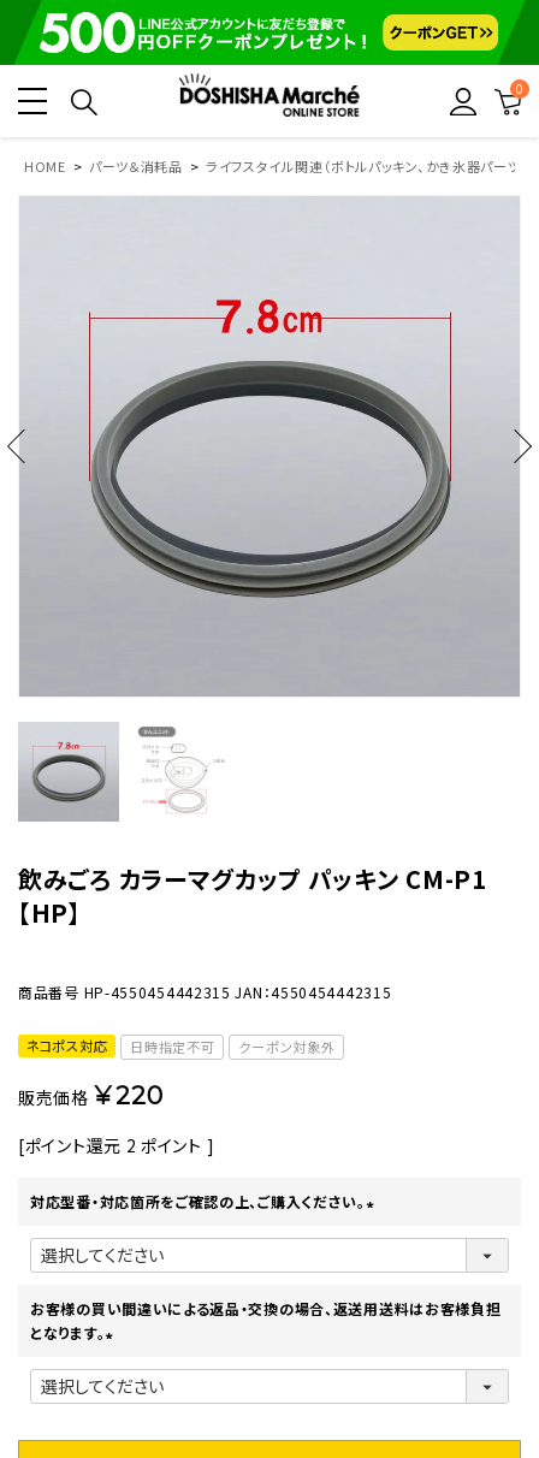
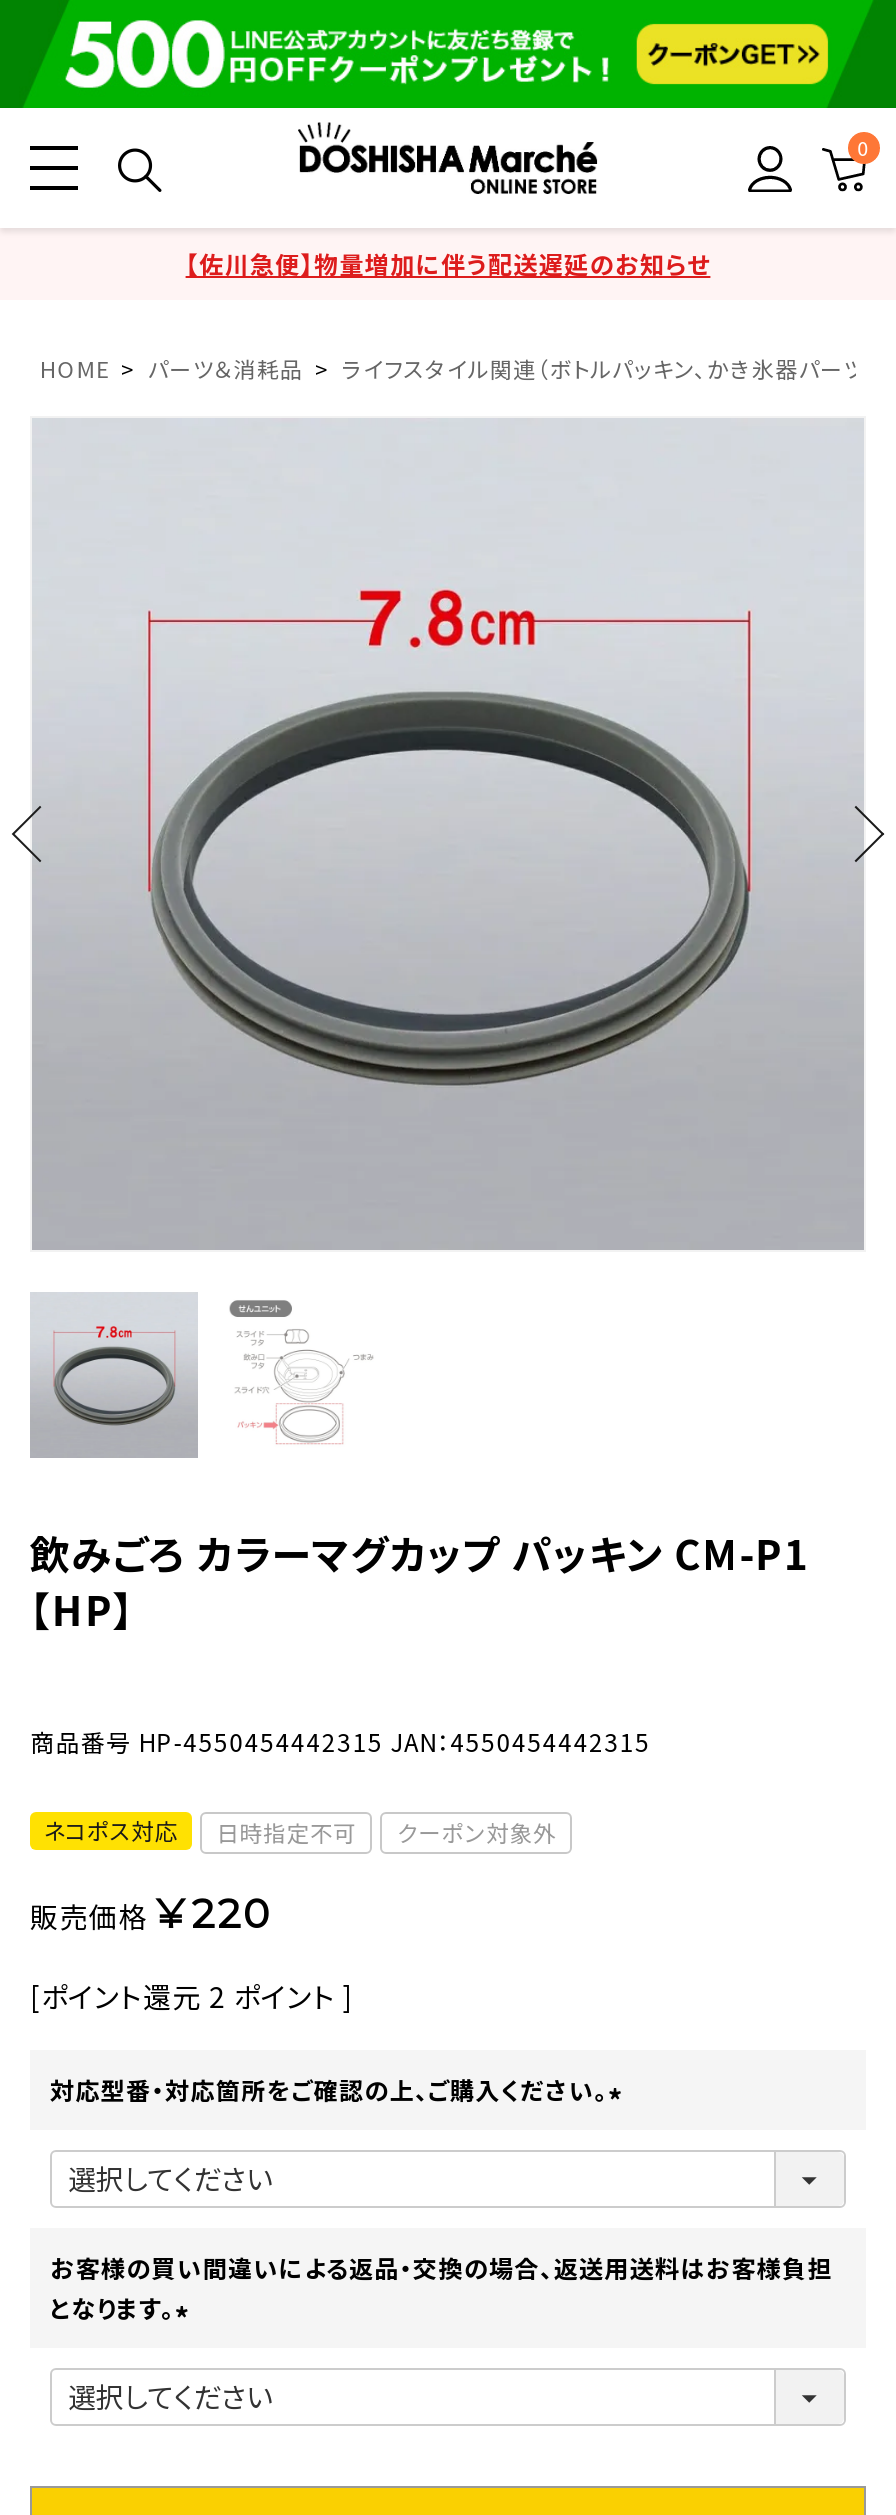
+ 【佐川急便】物量増加に伴う配送遅延のお知らせ
